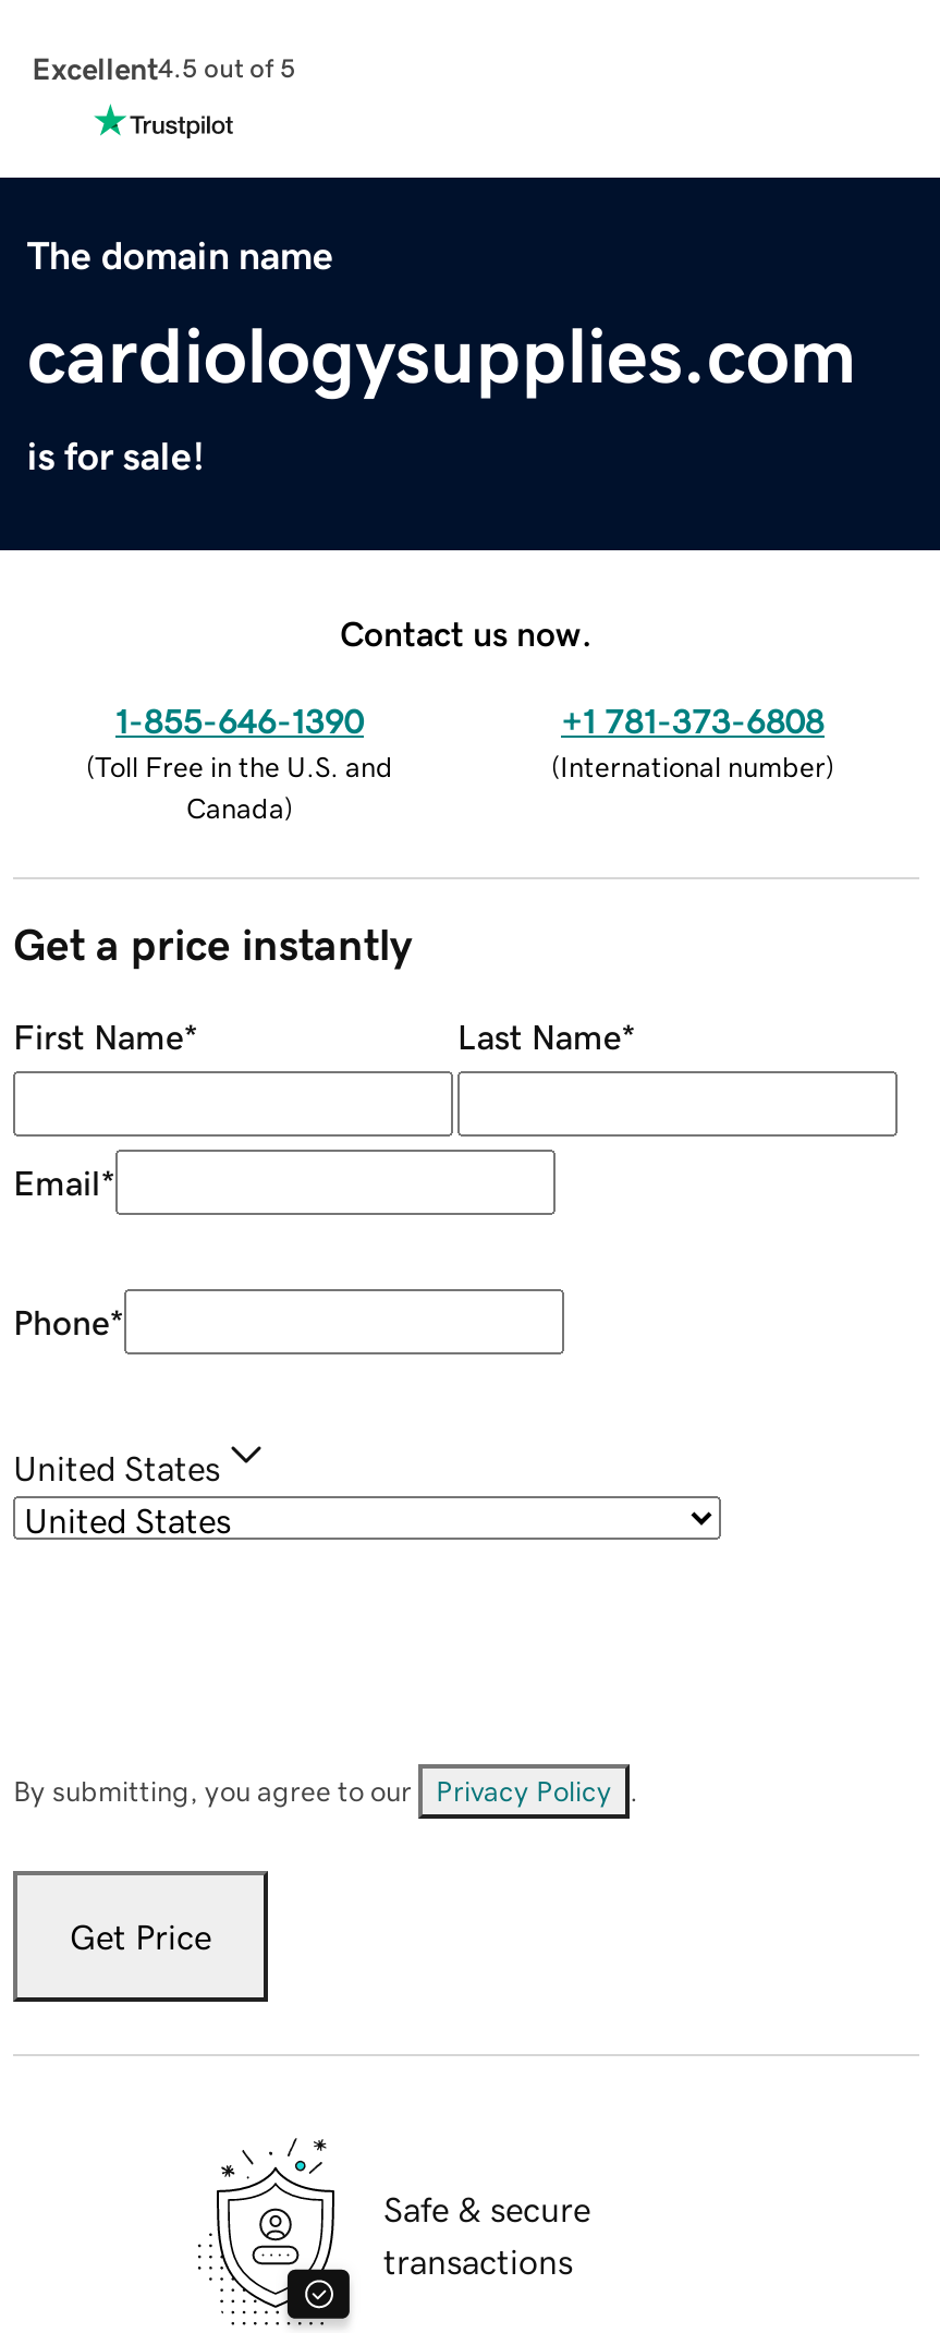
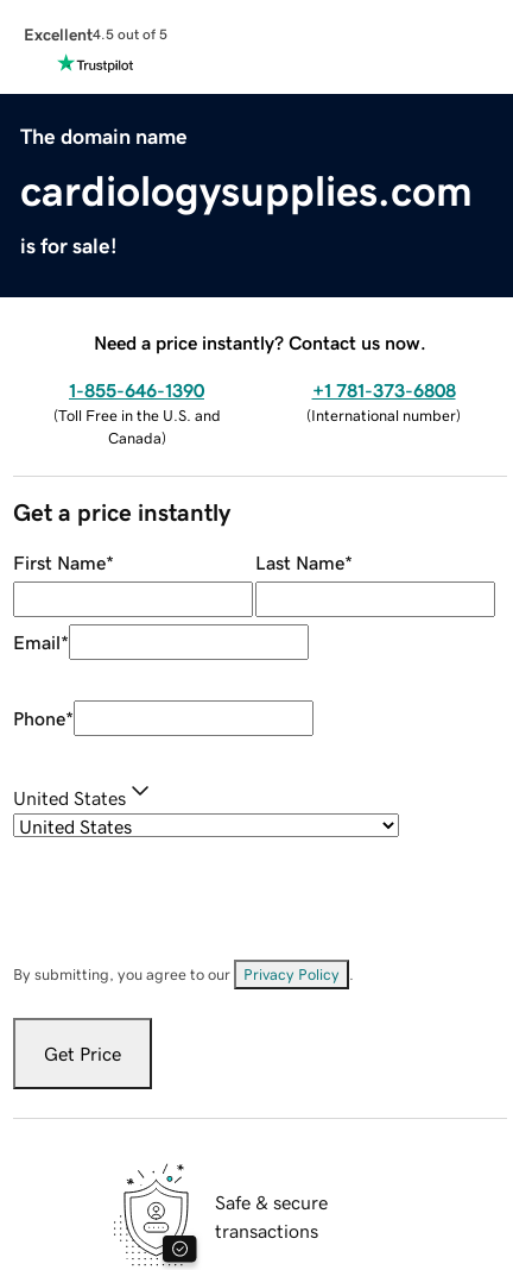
- Contact us now.
+ Need a price instantly? Contact us now.
